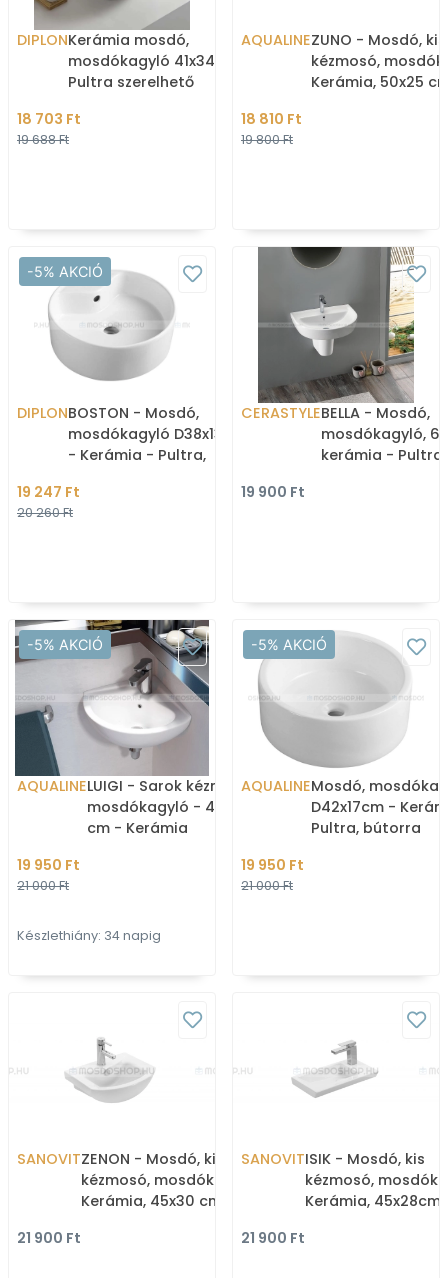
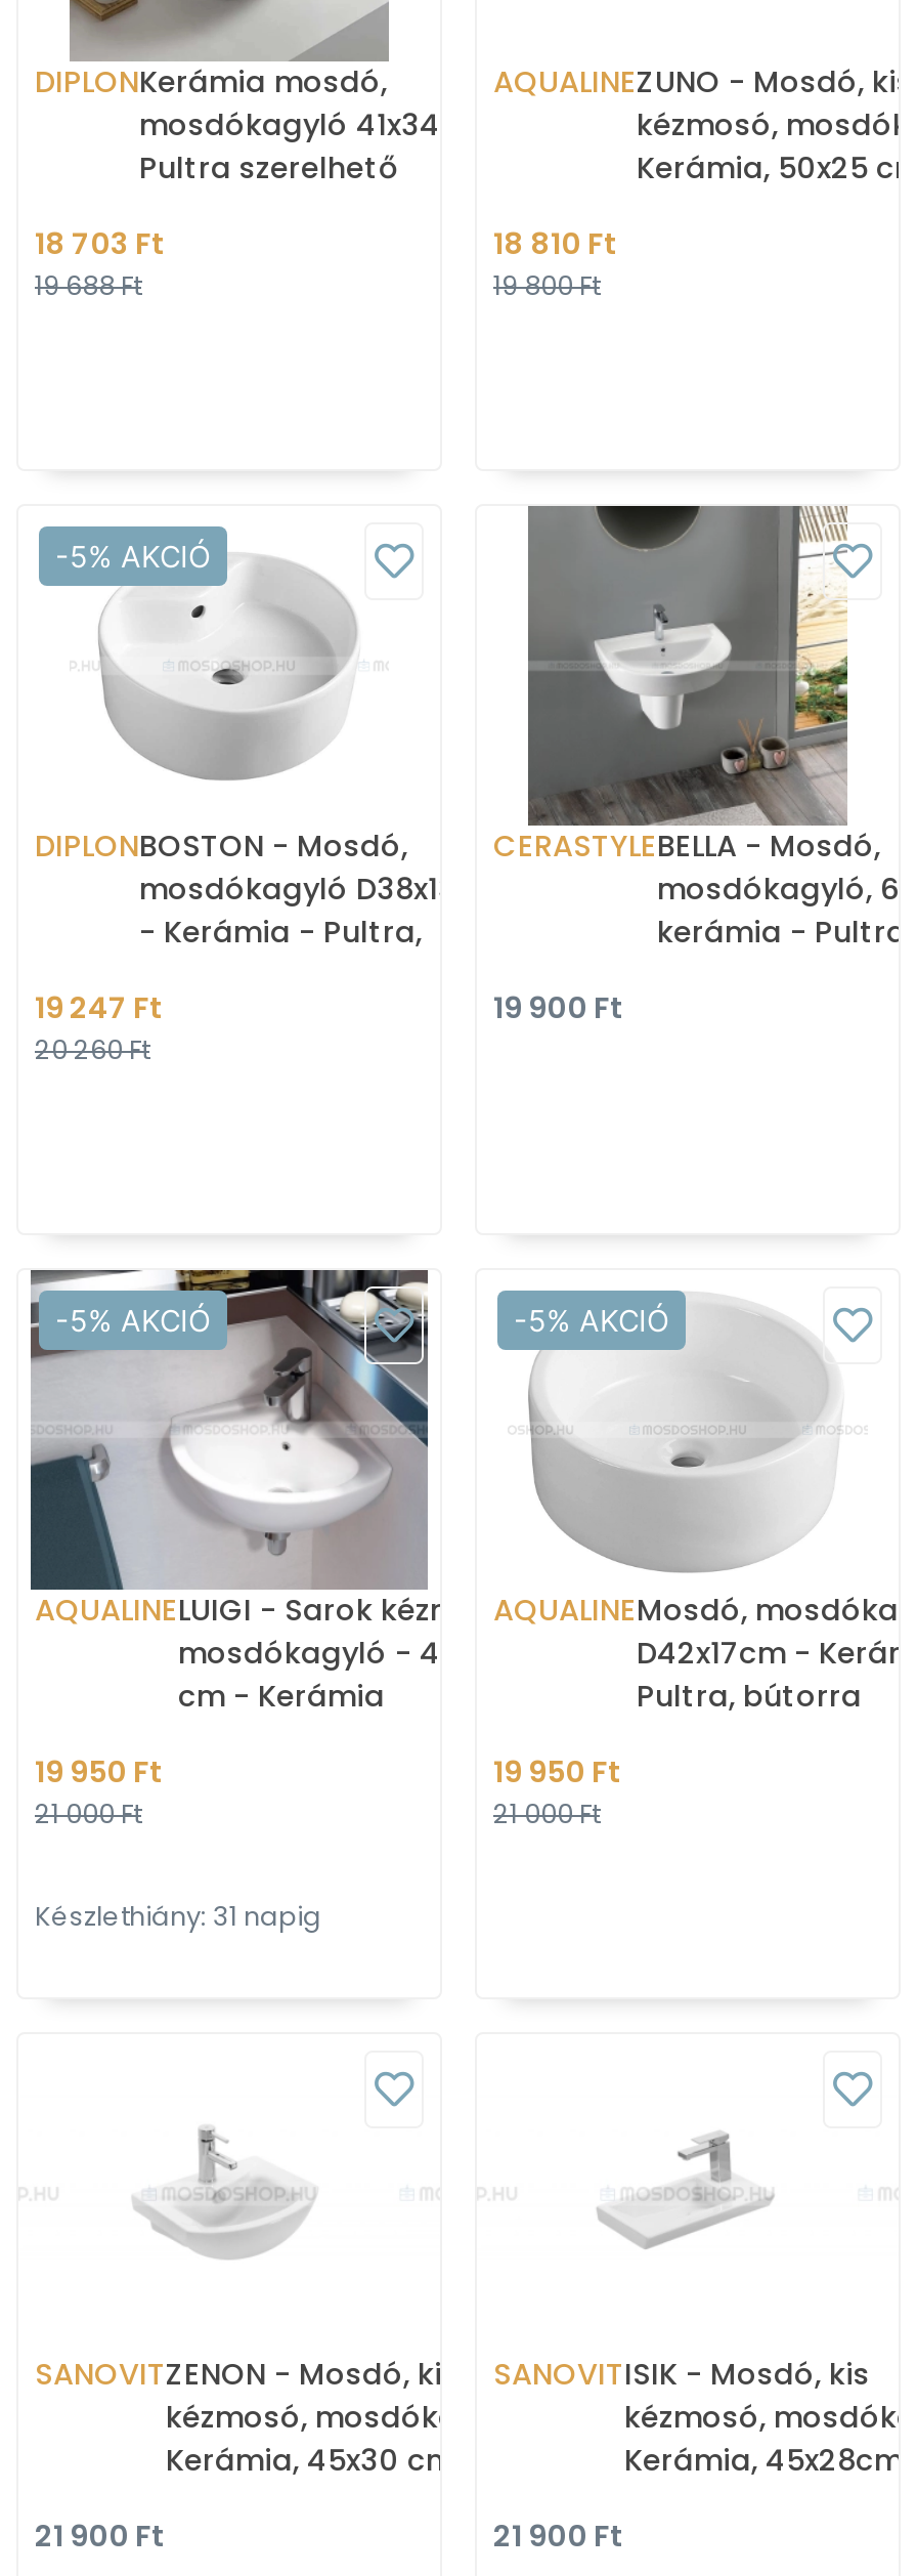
- Készlethiány: 34 napig
+ Készlethiány: 31 napig
